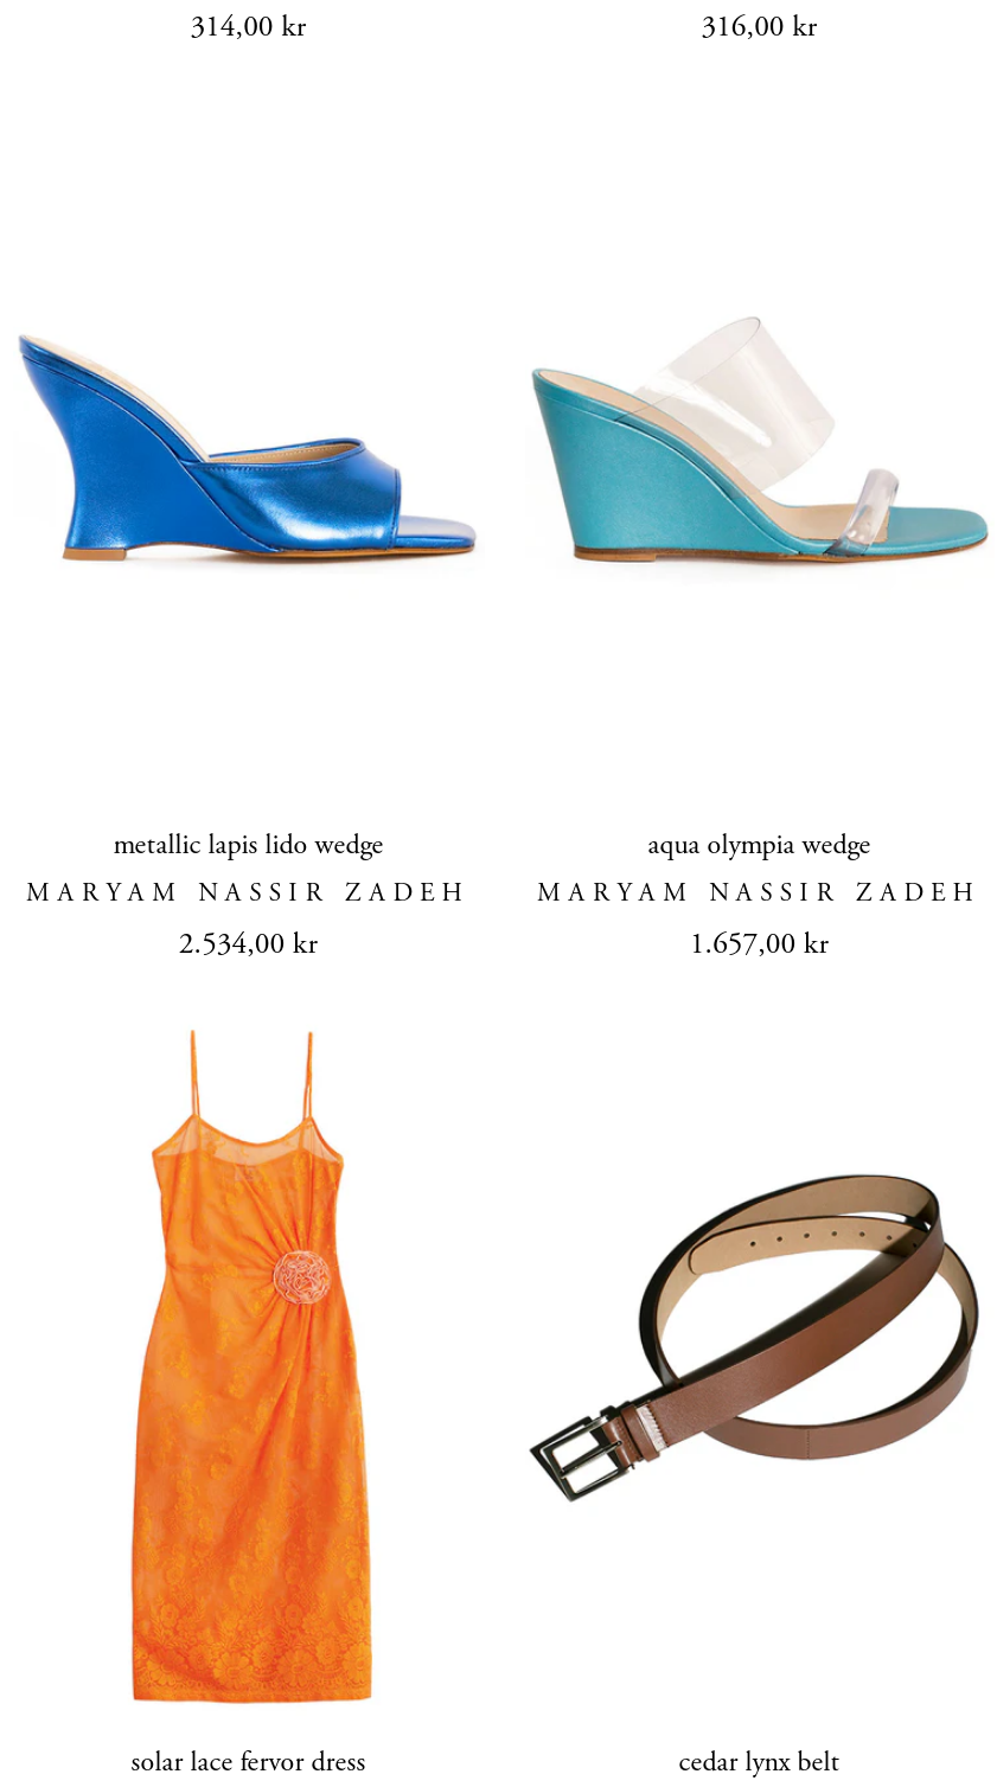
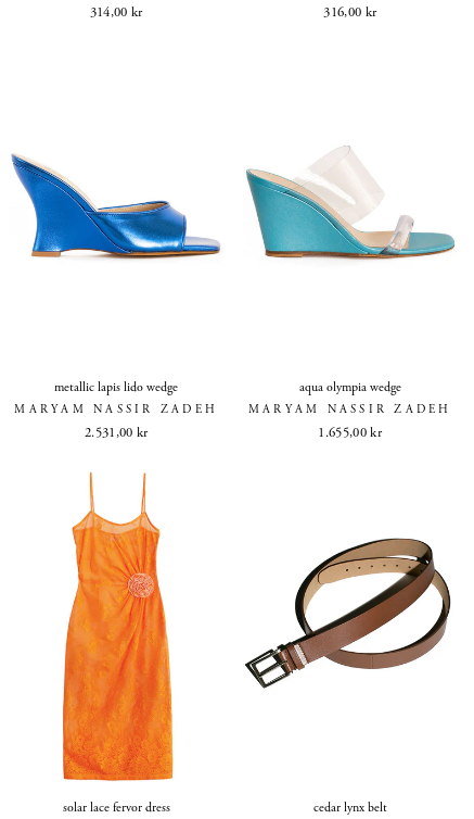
- 2.534,00 kr
+ 2.531,00 kr

- 1.657,00 kr
+ 1.655,00 kr
